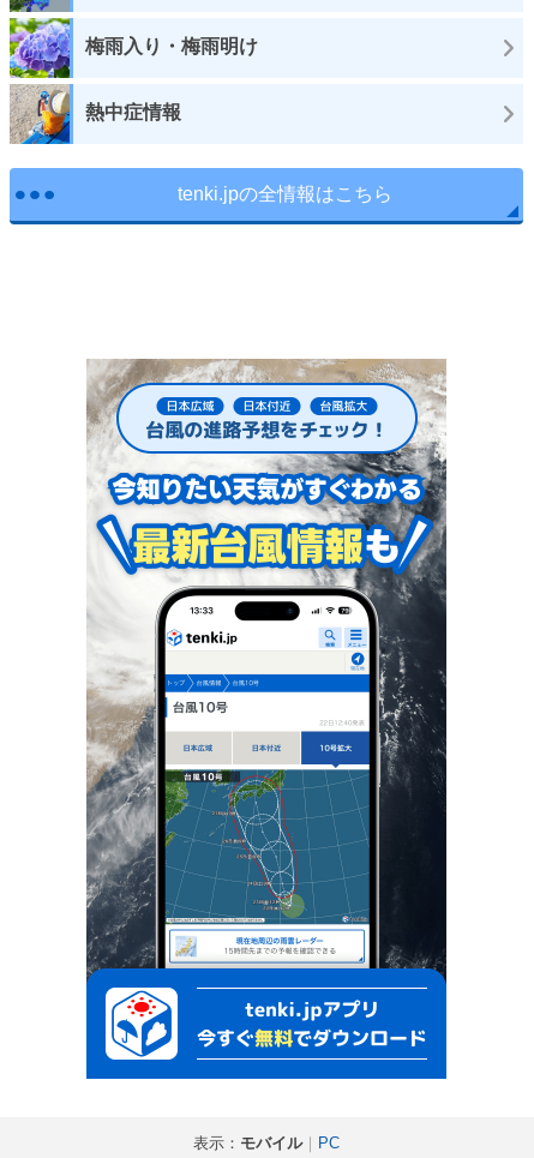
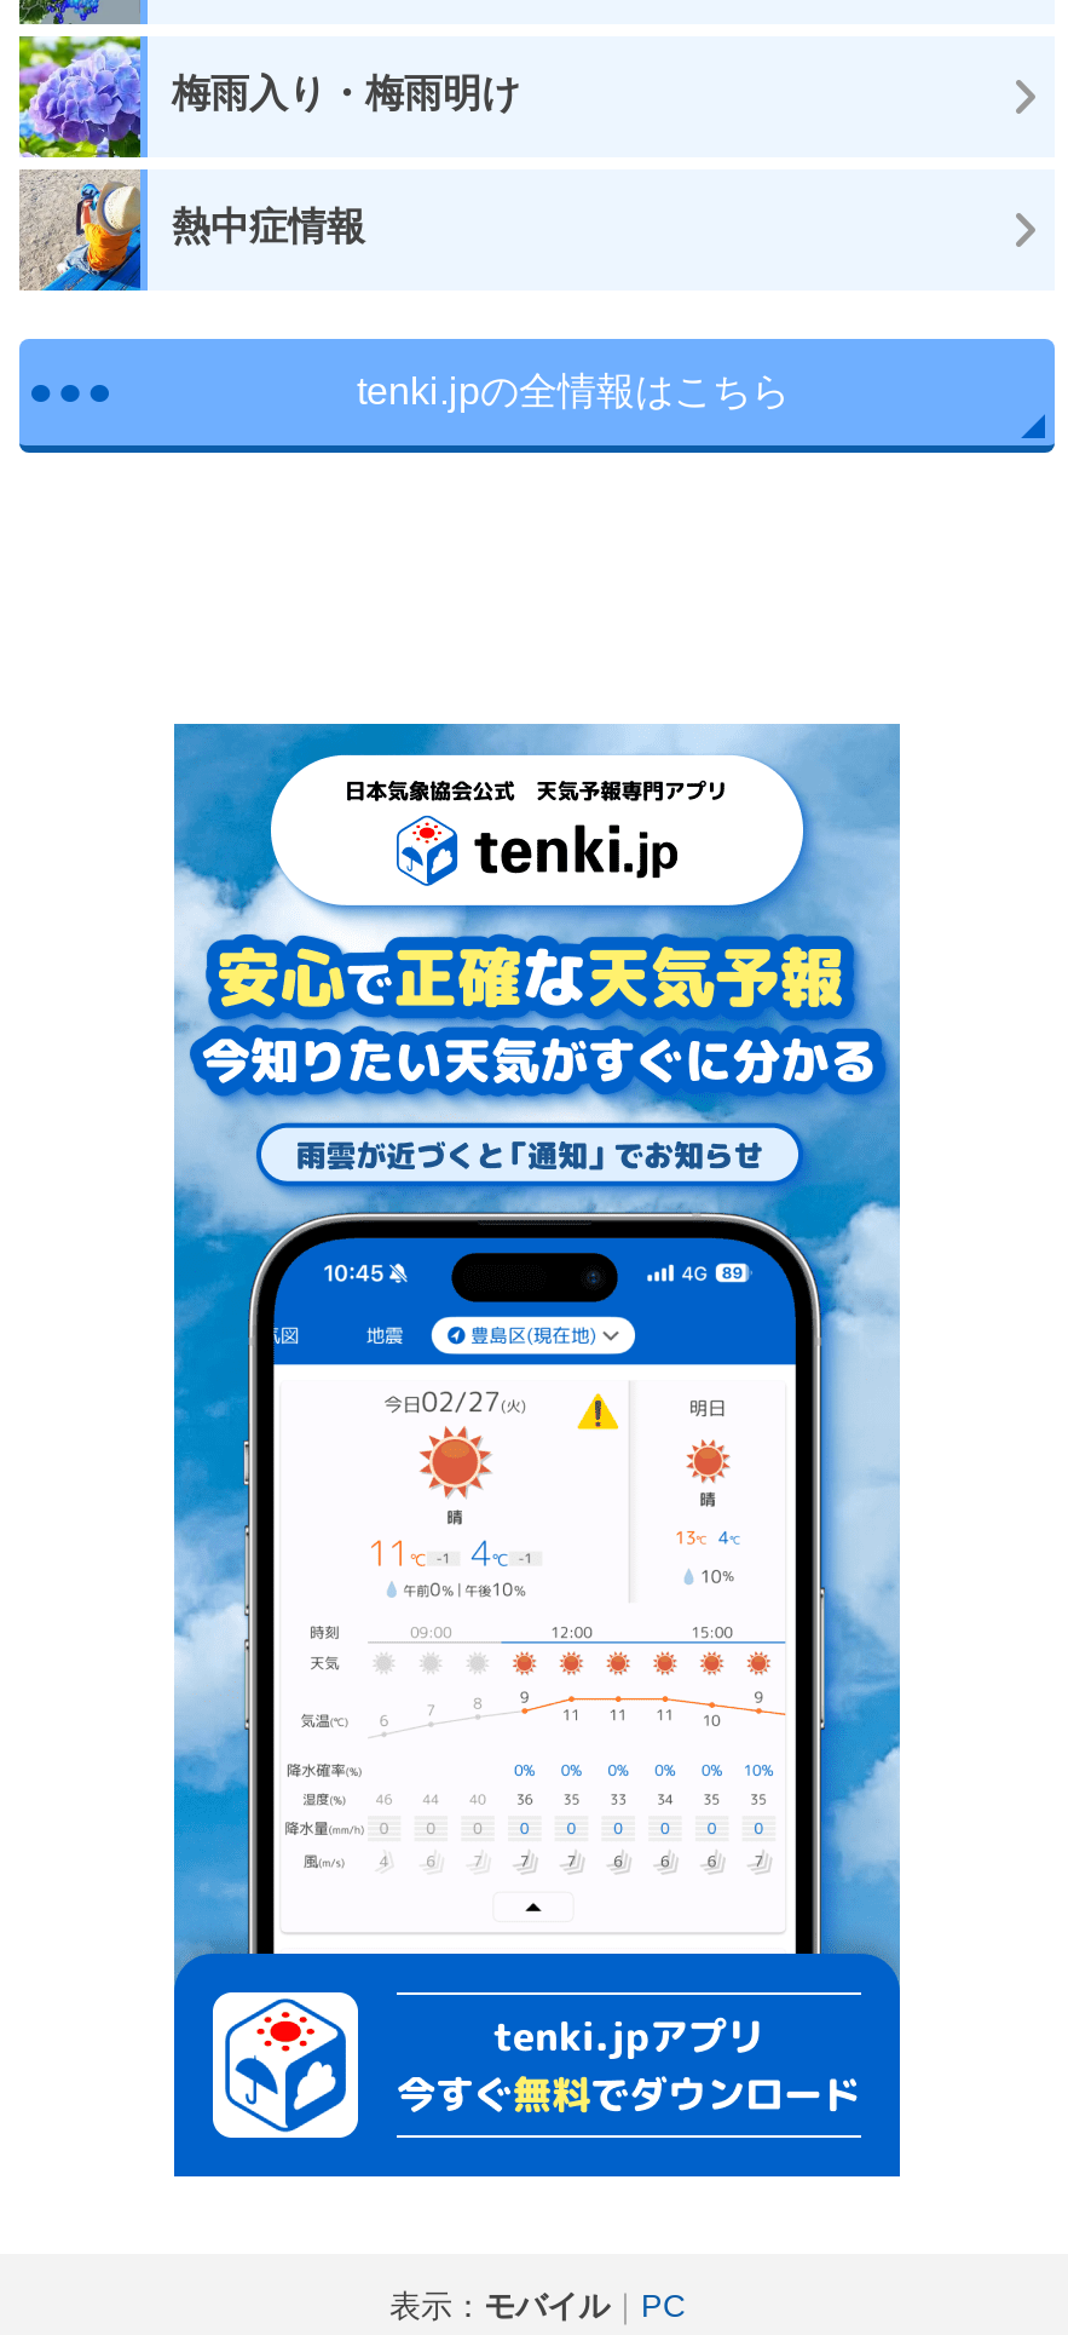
- [image]
+ [image]
